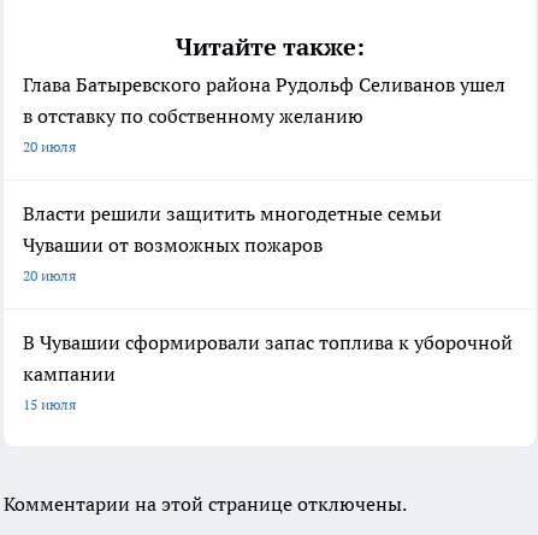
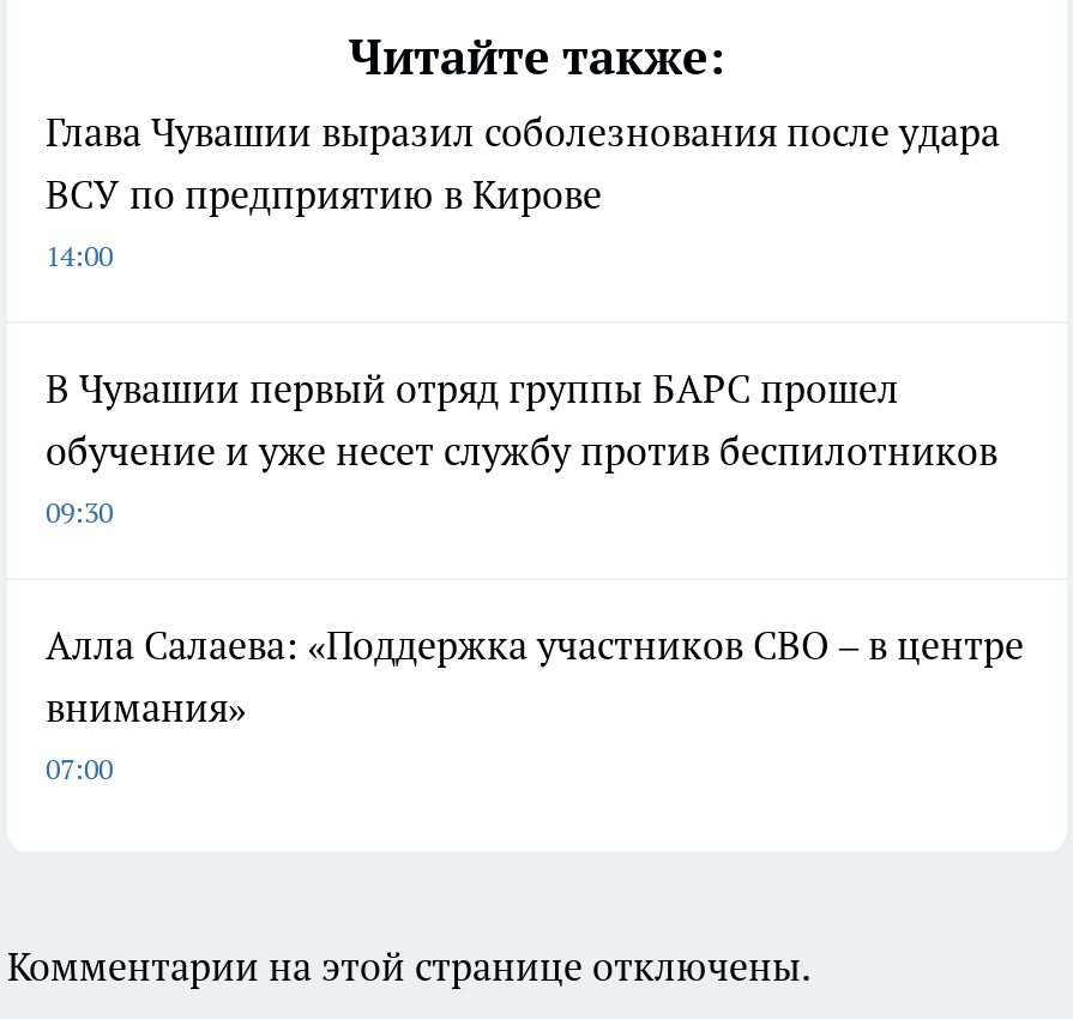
- Глава Батыревского района Рудольф Селиванов ушел
- в отставку по собственному желанию
- 20 июля
+ Глава Чувашии выразил соболезнования после удара
+ ВСУ по предприятию в Кирове
+ 14:00

- Власти решили защитить многодетные семьи
- Чувашии от возможных пожаров
- 20 июля
+ В Чувашии первый отряд группы БАРС прошел
+ обучение и уже несет службу против беспилотников
+ 09:30

- В Чувашии сформировали запас топлива к уборочной
- кампании
- 15 июля
+ Алла Салаева: «Поддержка участников СВО – в центре
+ внимания»
+ 07:00
